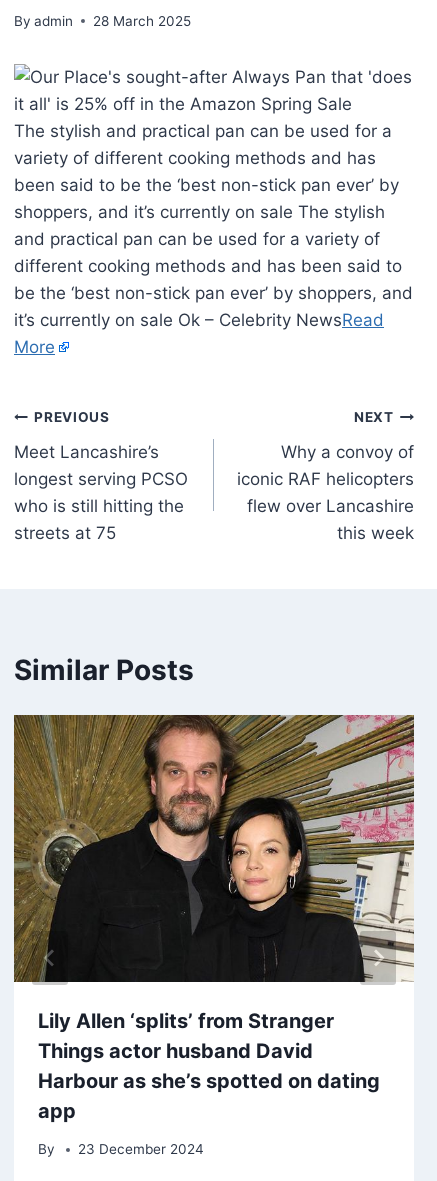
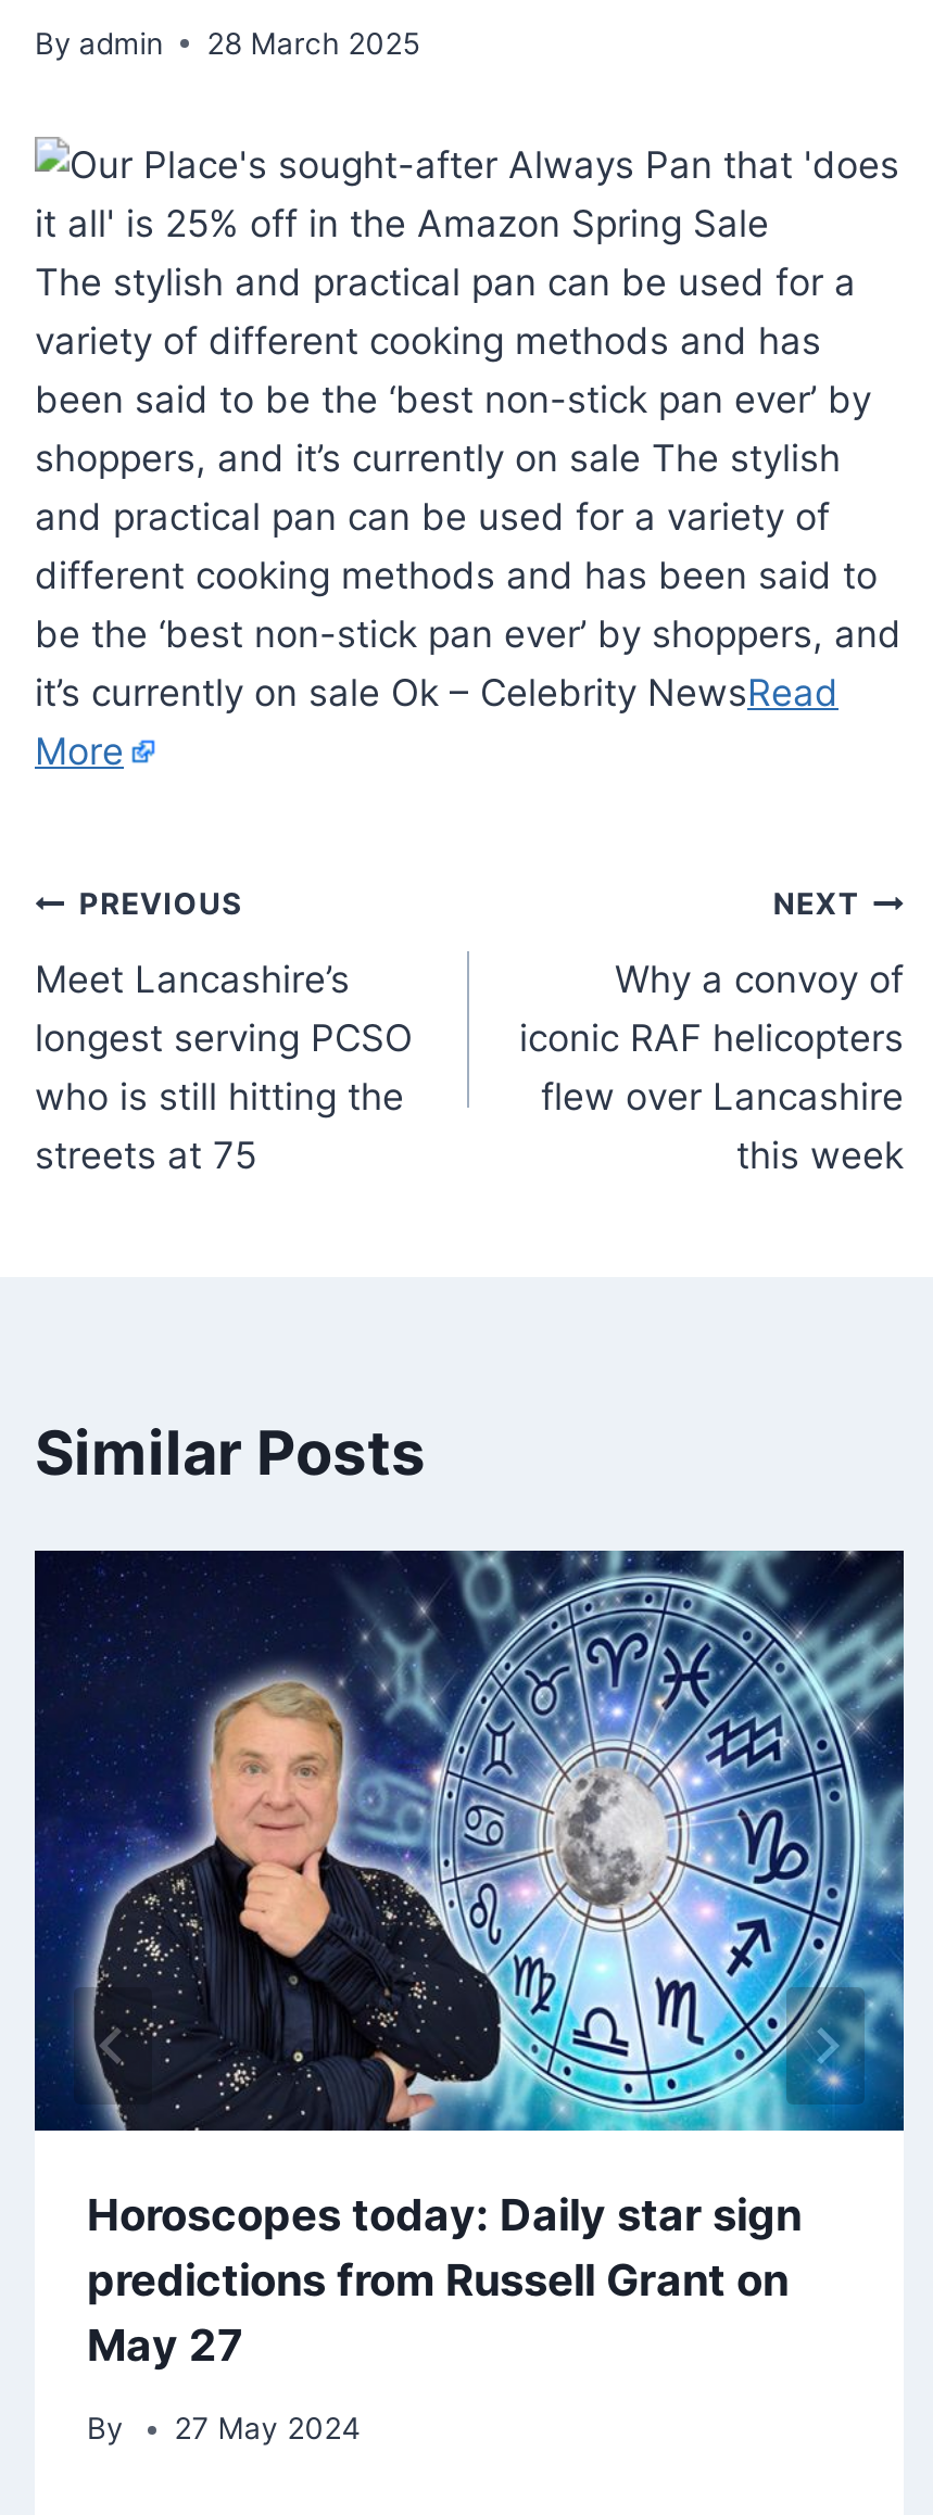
- [image]
- Lily Allen ‘splits’ from Stranger
- Things actor husband David
- Harbour as she’s spotted on dating
- app
+ [image]
+ Horoscopes today: Daily star sign
+ predictions from Russell Grant on
+ May 27

- By 23 December 2024
+ By 27 May 2024
